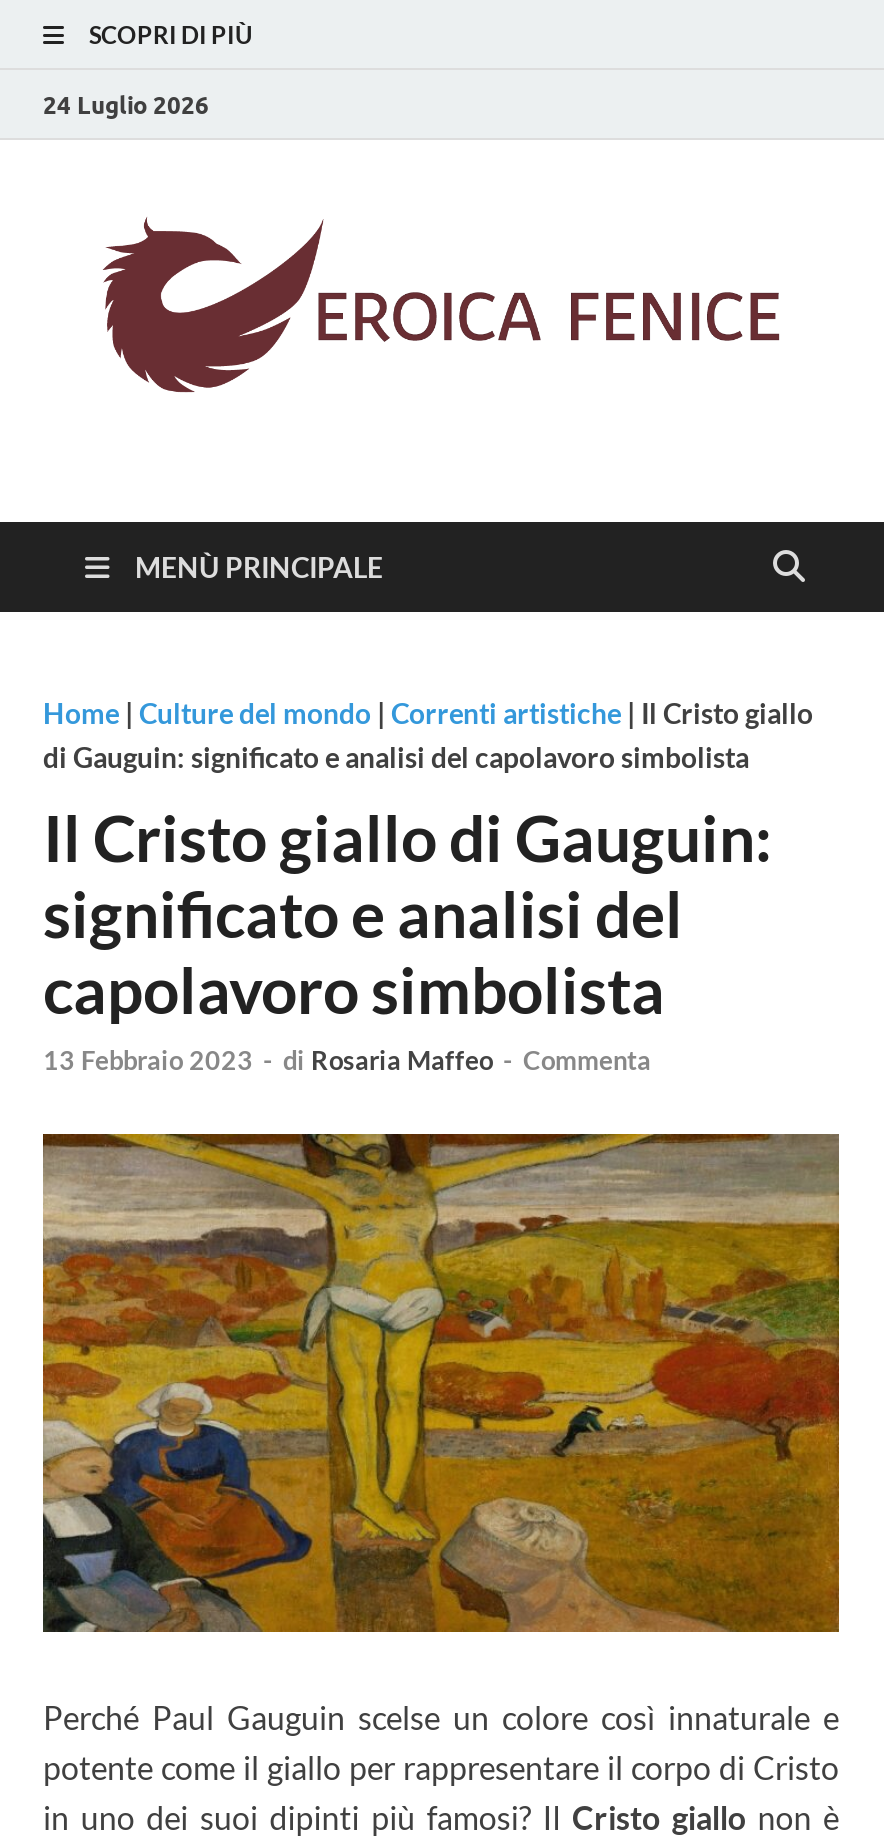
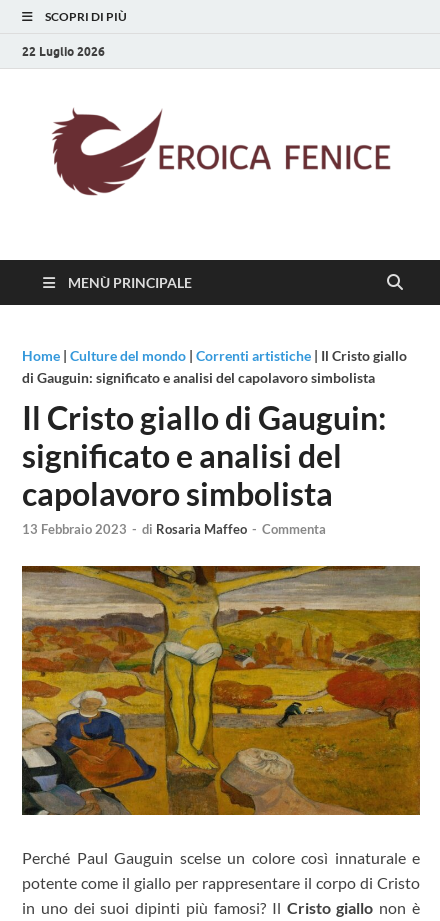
- 24 Luglio 2026
+ 22 Luglio 2026
